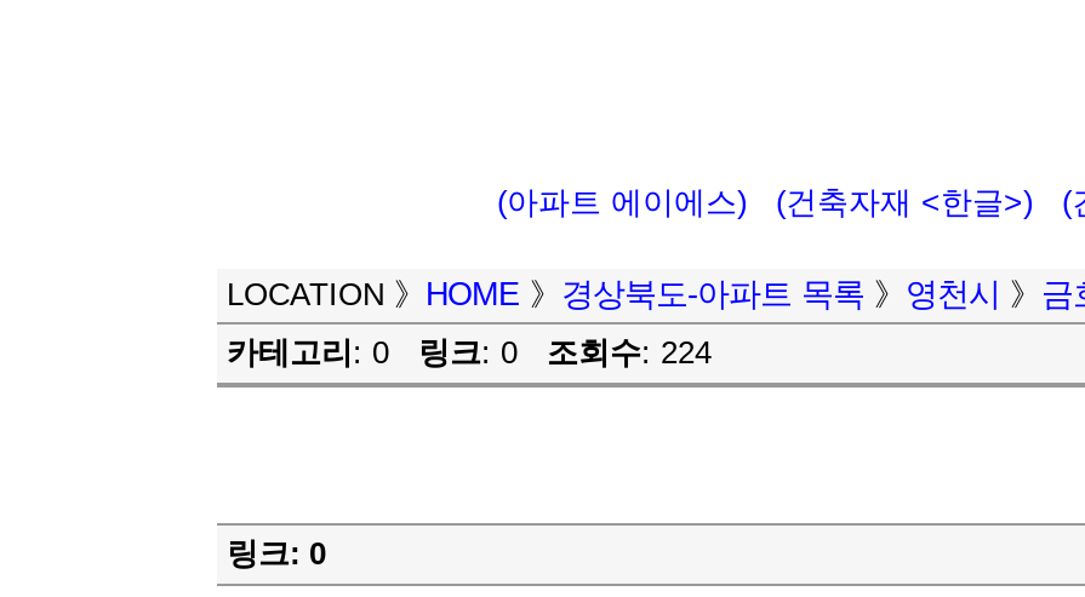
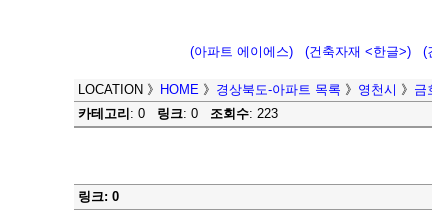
- 카테고리: 0 링크: 0 조회수: 224
+ 카테고리: 0 링크: 0 조회수: 223
